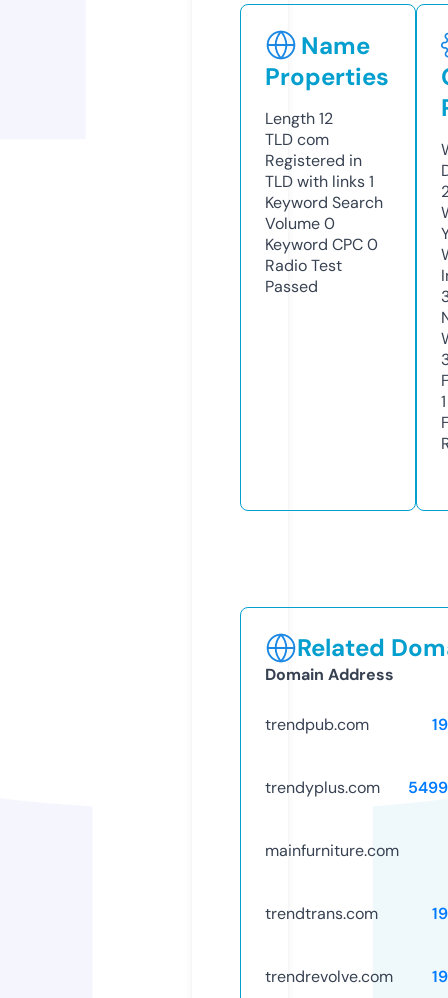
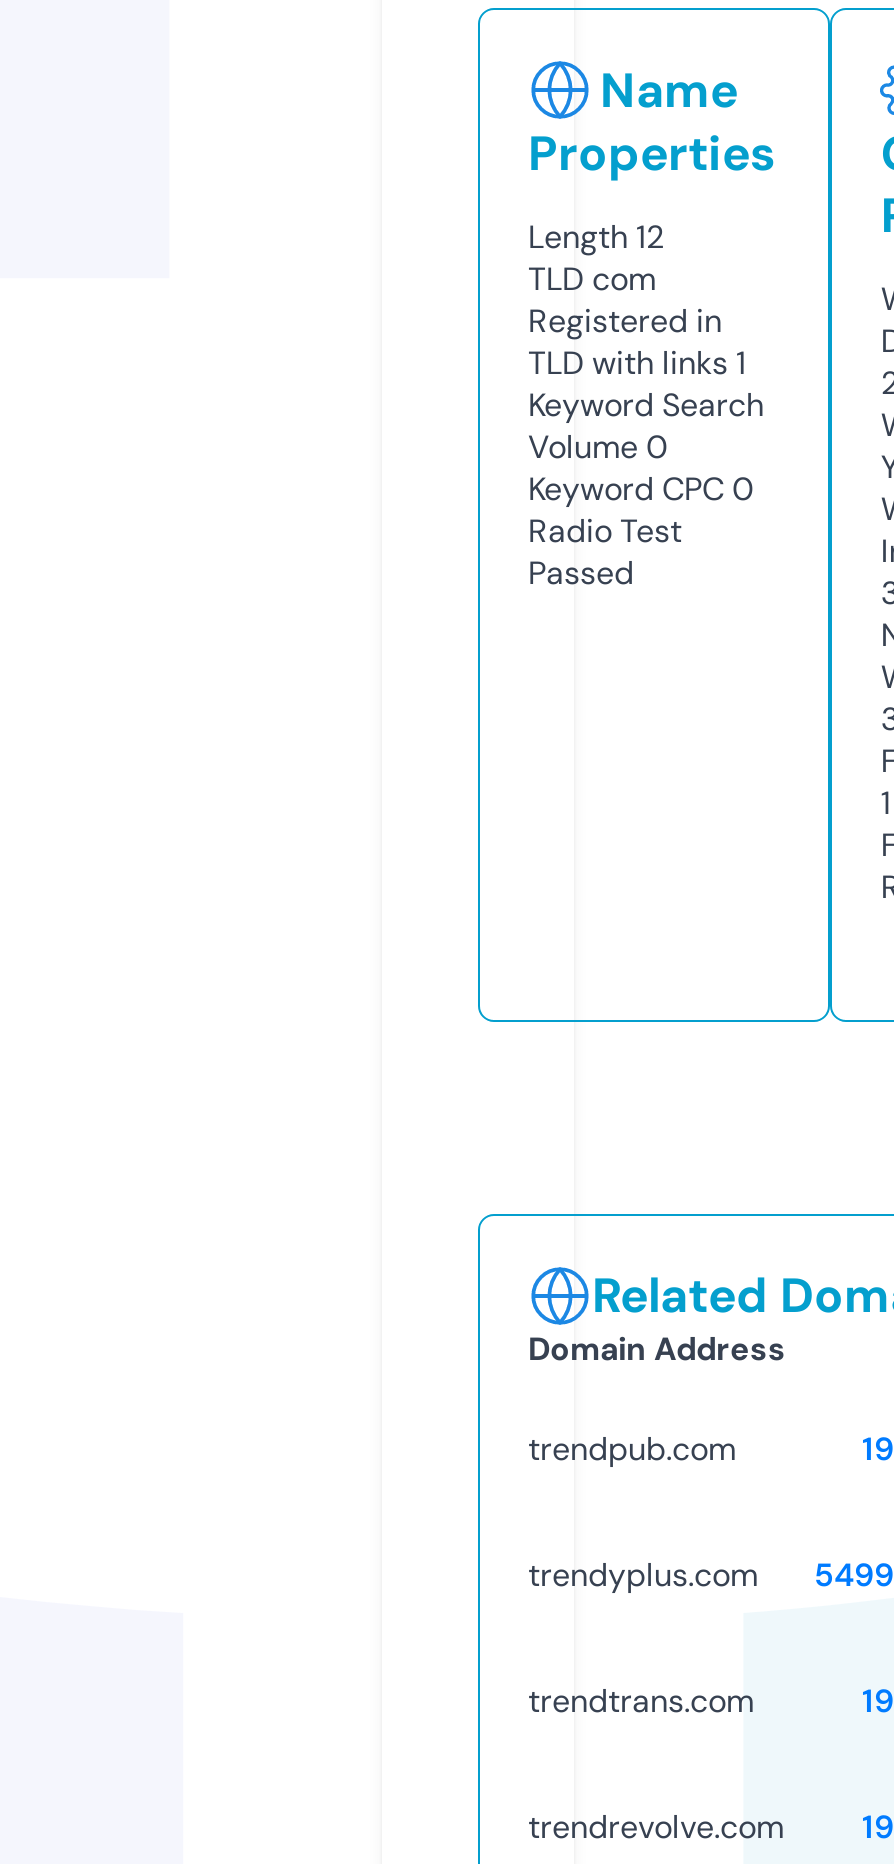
- mainfurniture.com
